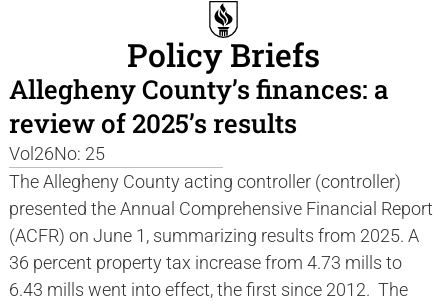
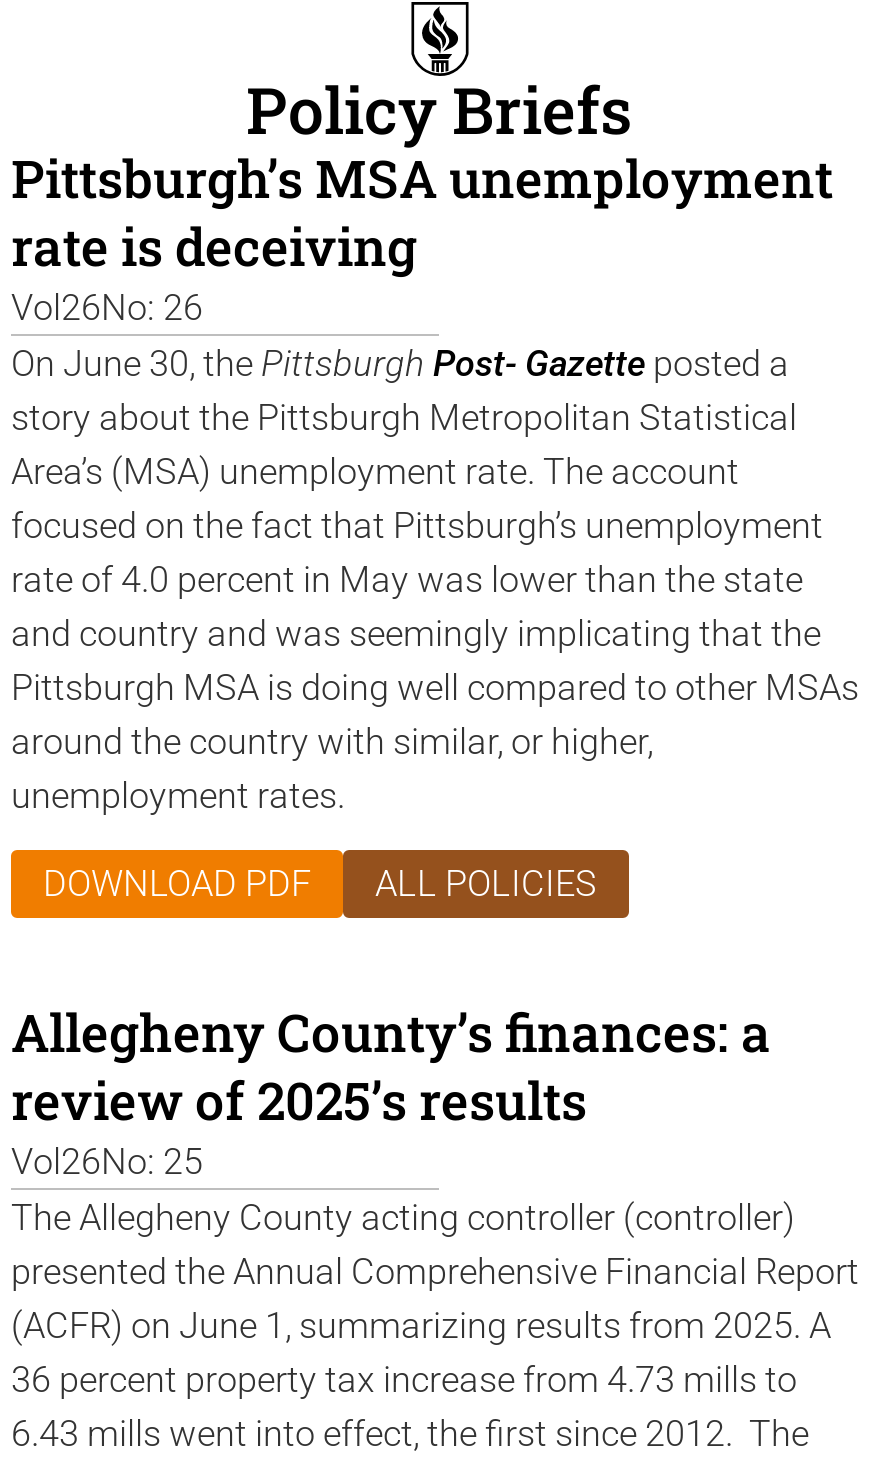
+ Pittsburgh’s MSA unemployment
+ rate is deceiving
+ Vol26No: 26
+ On June 30, the Pittsburgh Post- Gazette posted a
+ story about the Pittsburgh Metropolitan Statistical
+ Area’s (MSA) unemployment rate. The account
+ focused on the fact that Pittsburgh’s unemployment
+ rate of 4.0 percent in May was lower than the state
+ and country and was seemingly implicating that the
+ Pittsburgh MSA is doing well compared to other MSAs
+ around the country with similar, or higher,
+ unemployment rates.
+ DOWNLOAD PDF
+ ALL POLICIES
